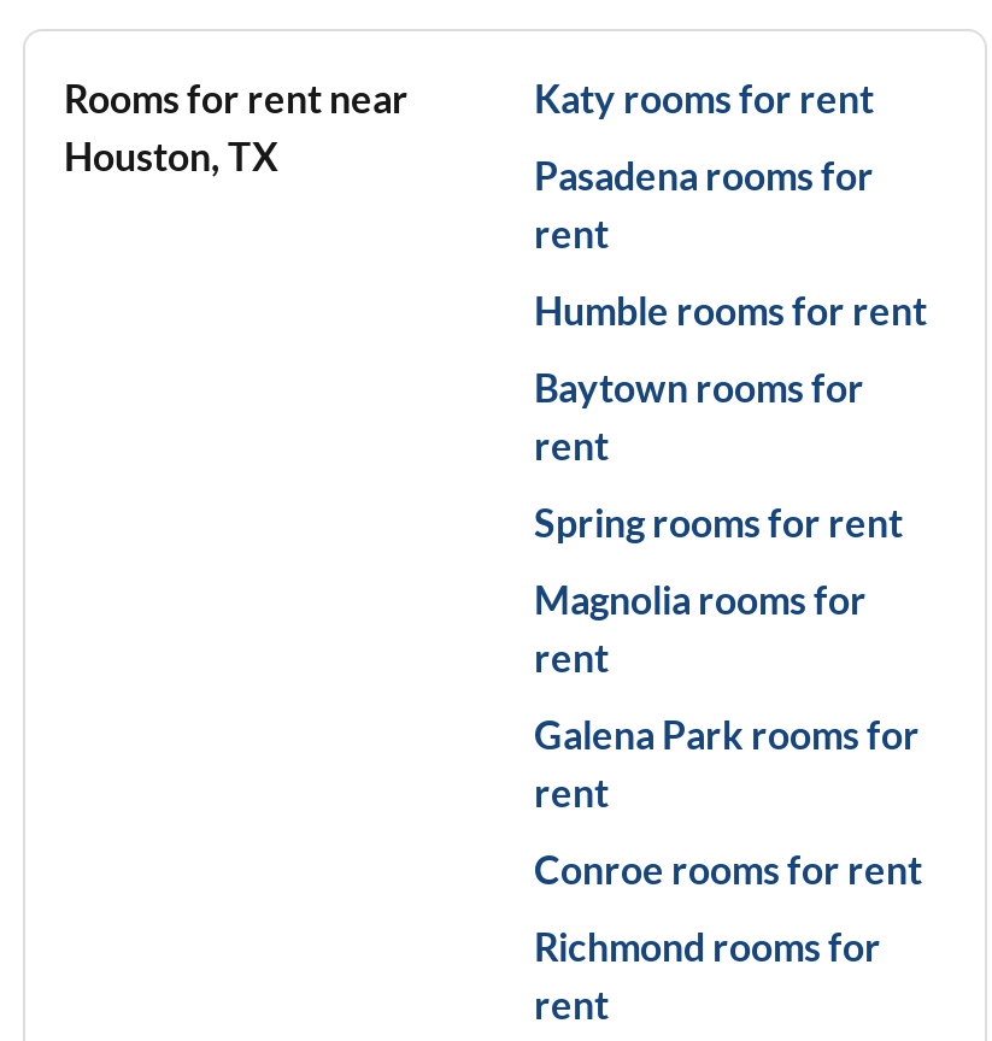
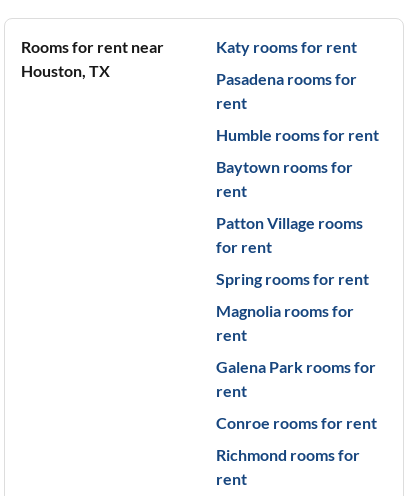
+ Patton Village rooms
+ for rent
